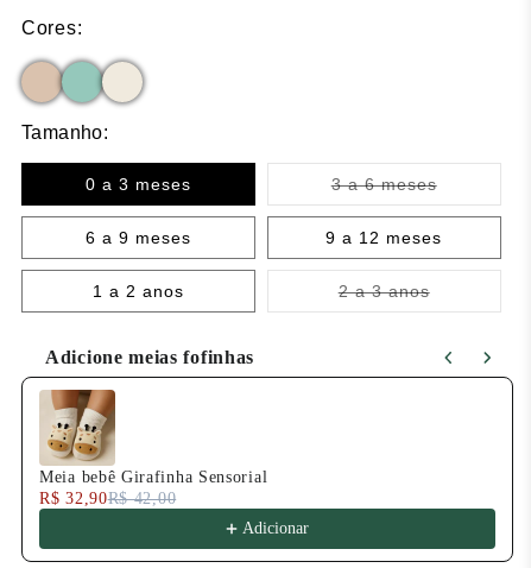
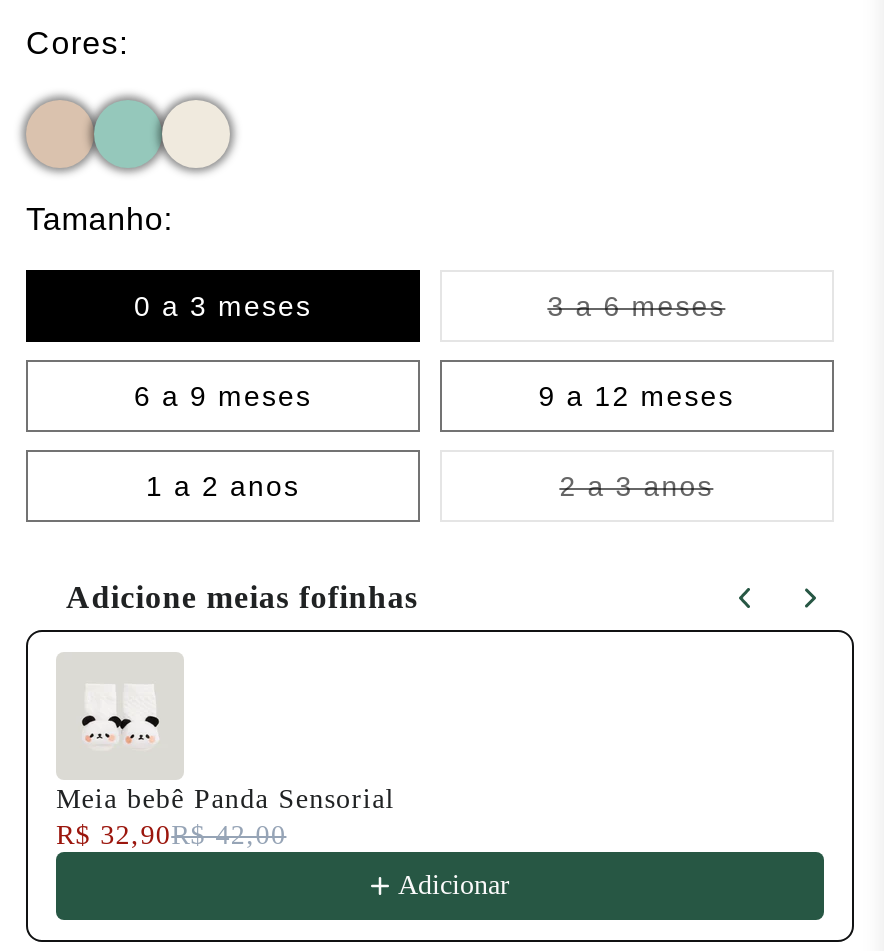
- [image]
- Meia bebê Girafinha Sensorial
+ [image]
+ Meia bebê Panda Sensorial
